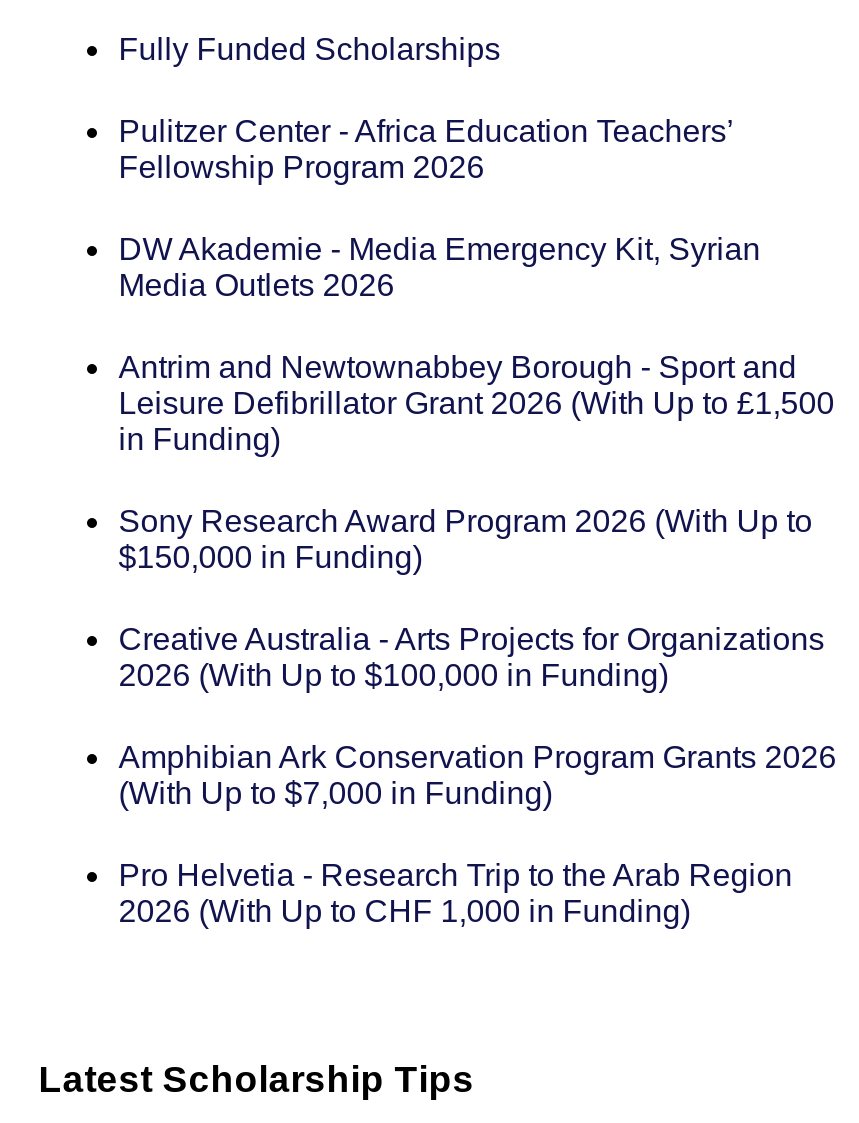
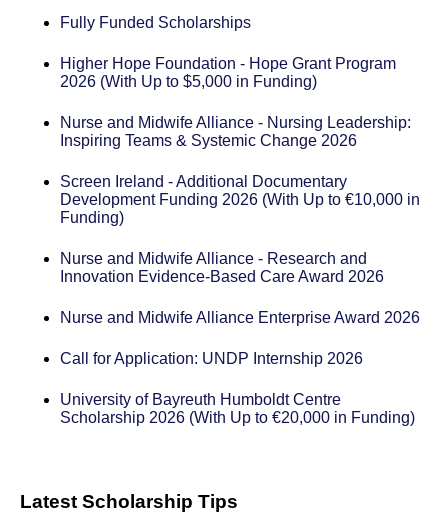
- Pulitzer Center - Africa Education Teachers’
- Fellowship Program 2026
+ Higher Hope Foundation - Hope Grant Program
+ 2026 (With Up to $5,000 in Funding)

- DW Akademie - Media Emergency Kit, Syrian
- Media Outlets 2026
+ Nurse and Midwife Alliance - Nursing Leadership:
+ Inspiring Teams & Systemic Change 2026

- Antrim and Newtownabbey Borough - Sport and
- Leisure Defibrillator Grant 2026 (With Up to £1,500
- in Funding)
+ Screen Ireland - Additional Documentary
+ Development Funding 2026 (With Up to €10,000 in
+ Funding)

- Sony Research Award Program 2026 (With Up to
- $150,000 in Funding)
+ Nurse and Midwife Alliance - Research and
+ Innovation Evidence-Based Care Award 2026

- Creative Australia - Arts Projects for Organizations
- 2026 (With Up to $100,000 in Funding)
+ Nurse and Midwife Alliance Enterprise Award 2026

- Amphibian Ark Conservation Program Grants 2026
- (With Up to $7,000 in Funding)
+ Call for Application: UNDP Internship 2026

- Pro Helvetia - Research Trip to the Arab Region
- 2026 (With Up to CHF 1,000 in Funding)
+ University of Bayreuth Humboldt Centre
+ Scholarship 2026 (With Up to €20,000 in Funding)
